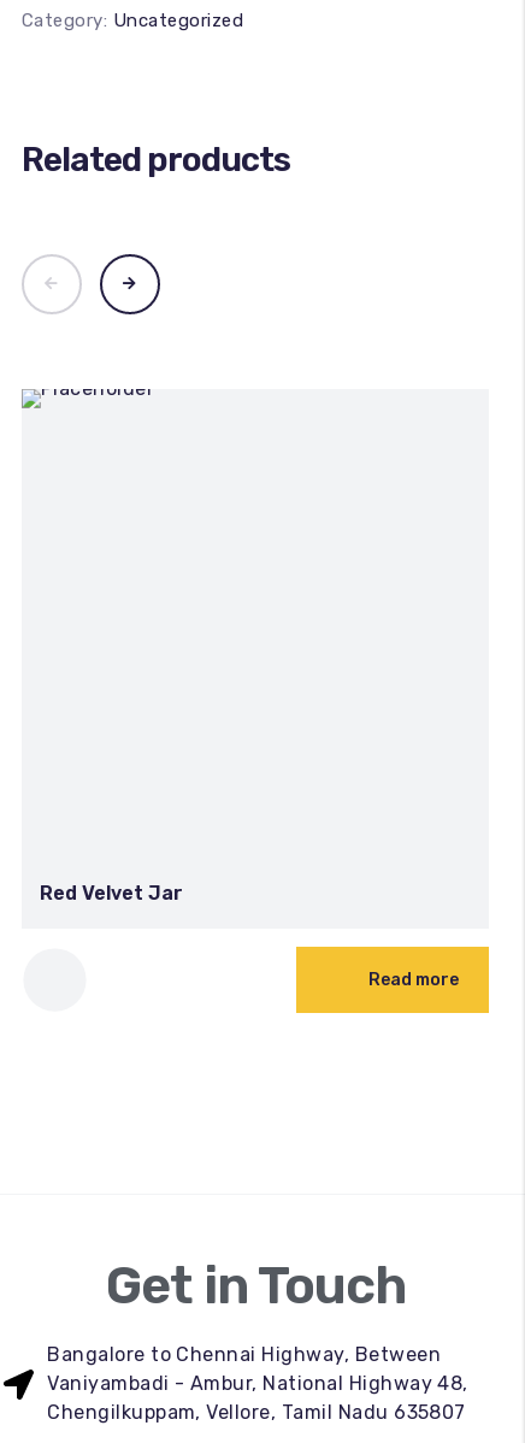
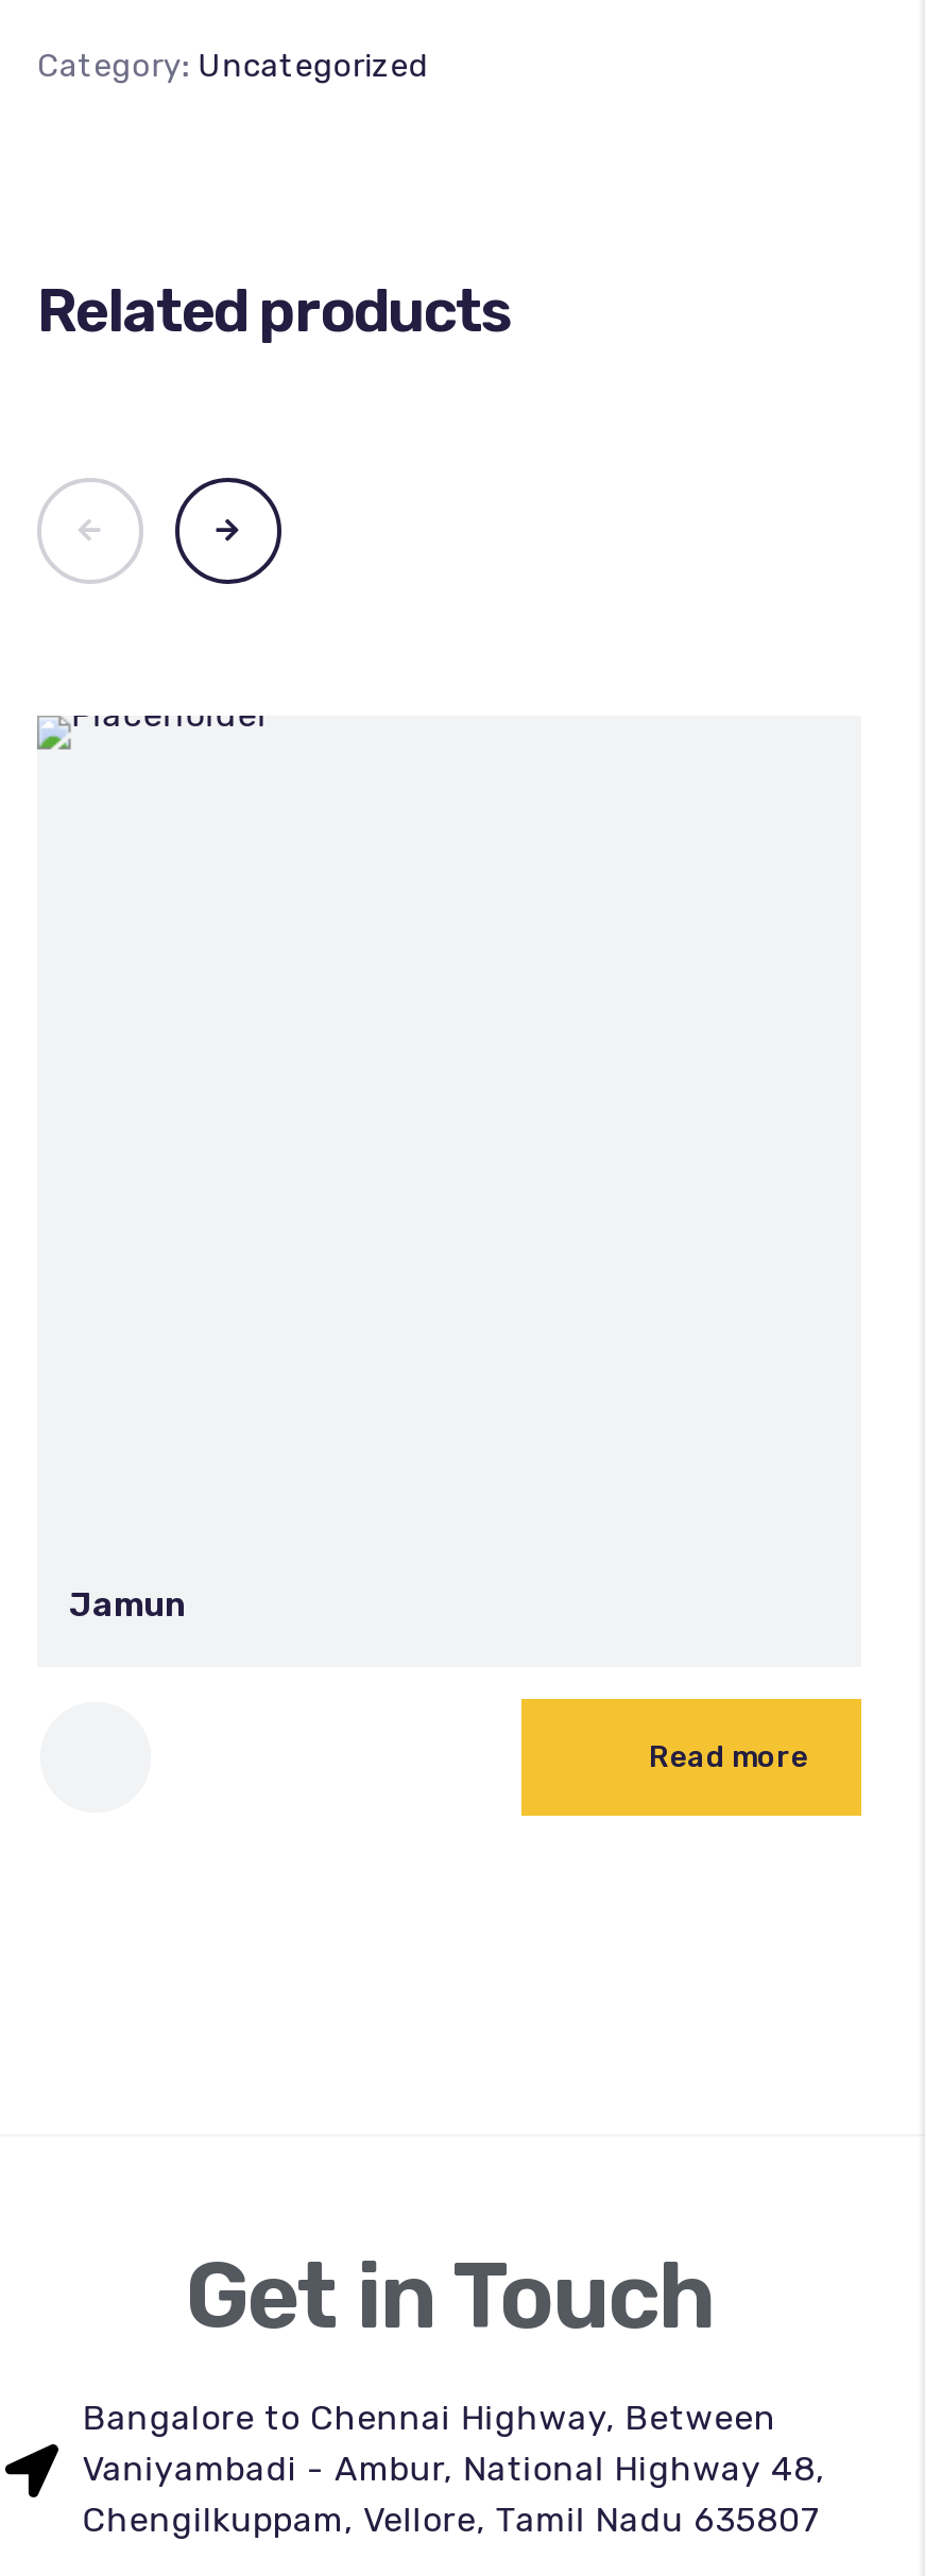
- Red Velvet Jar
+ Jamun
